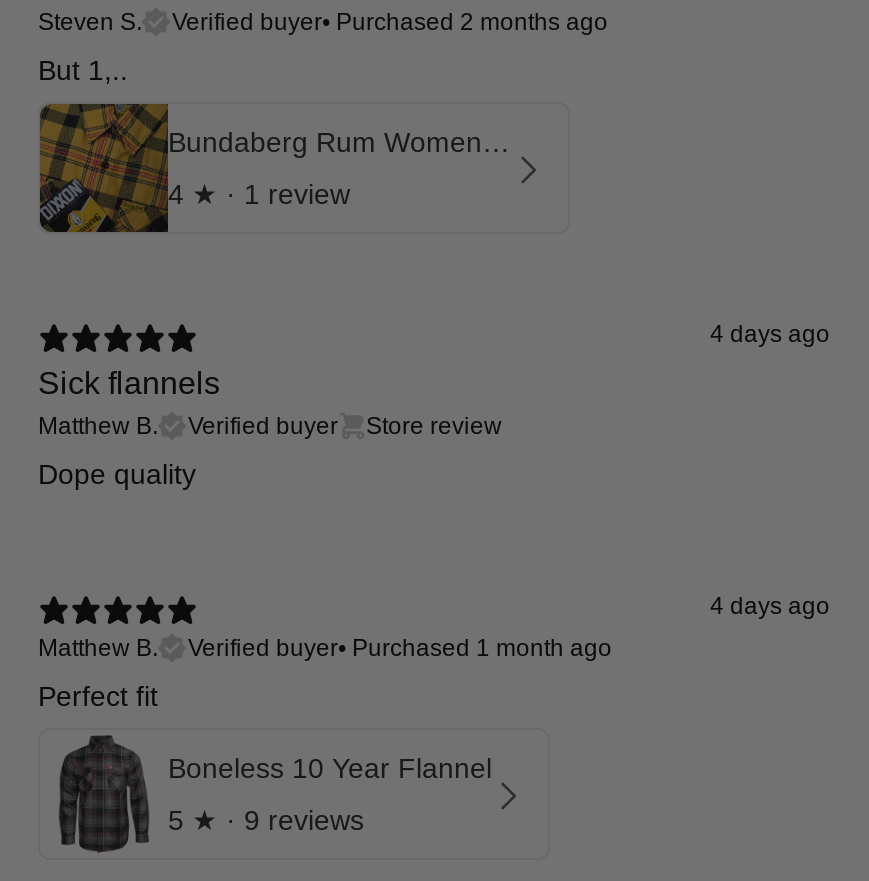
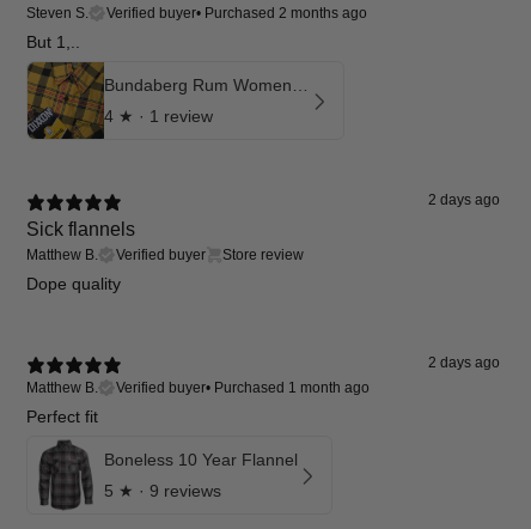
- 4 days ago
+ 2 days ago

- 4 days ago
+ 2 days ago
